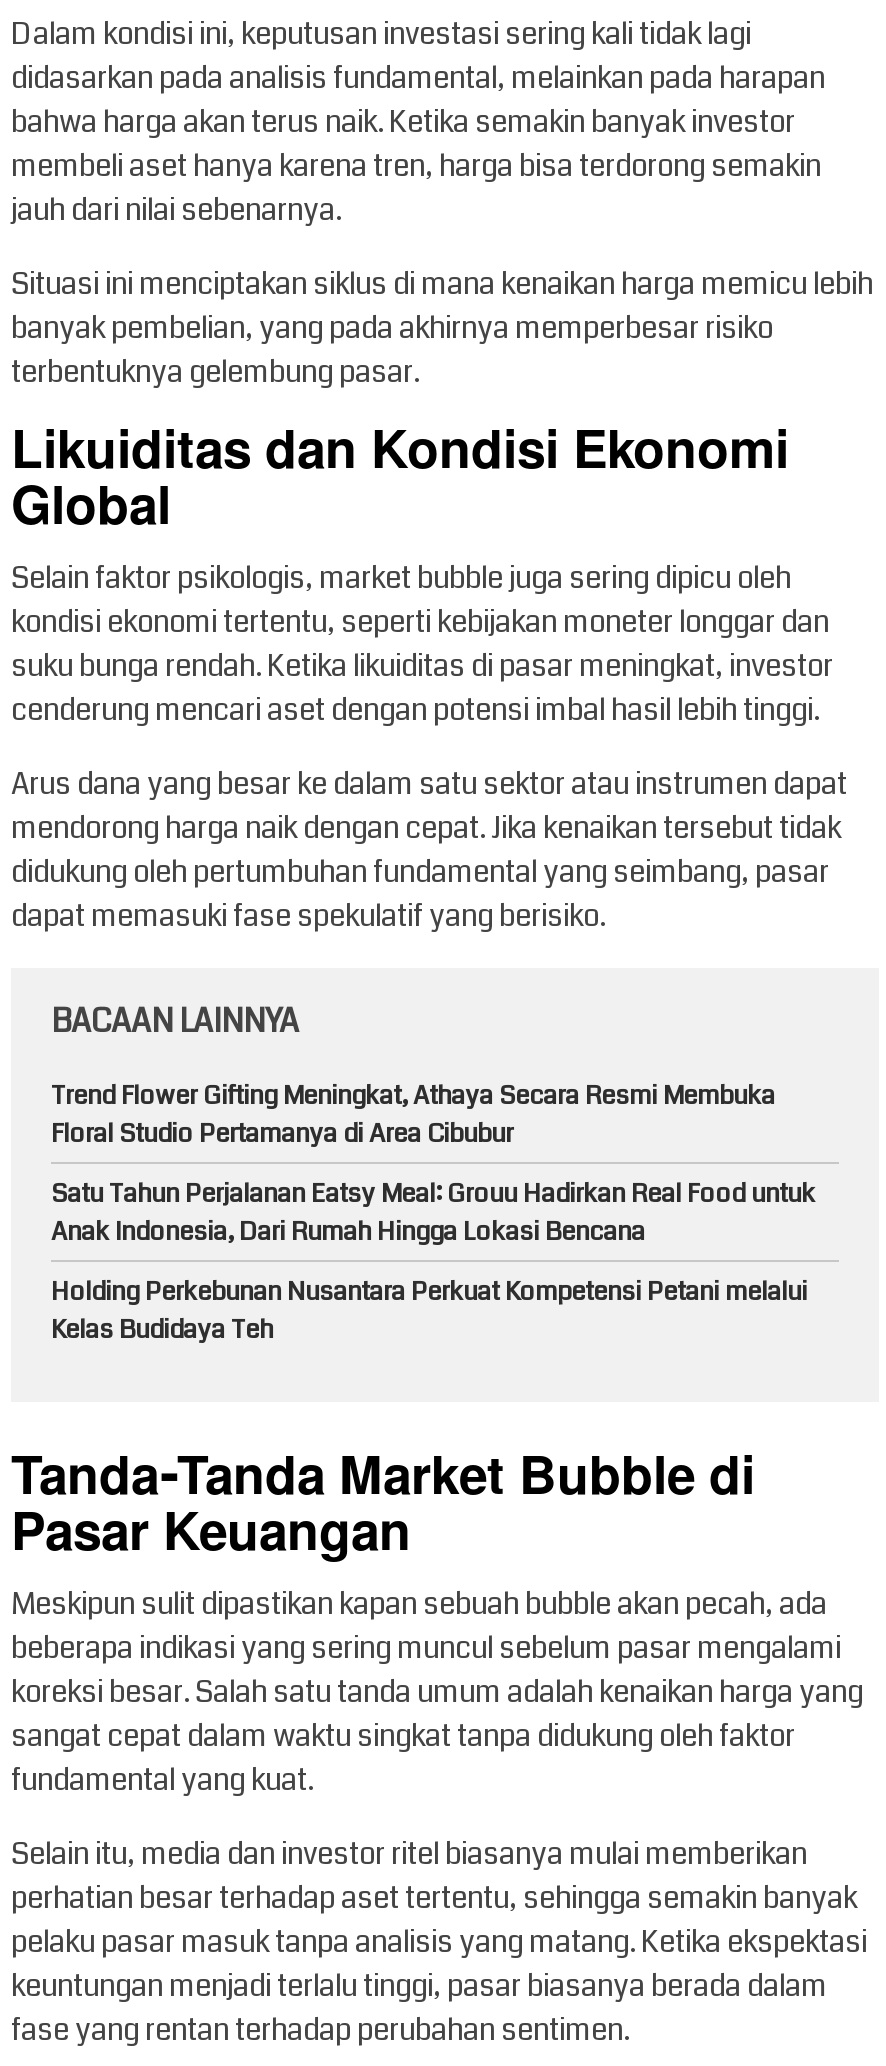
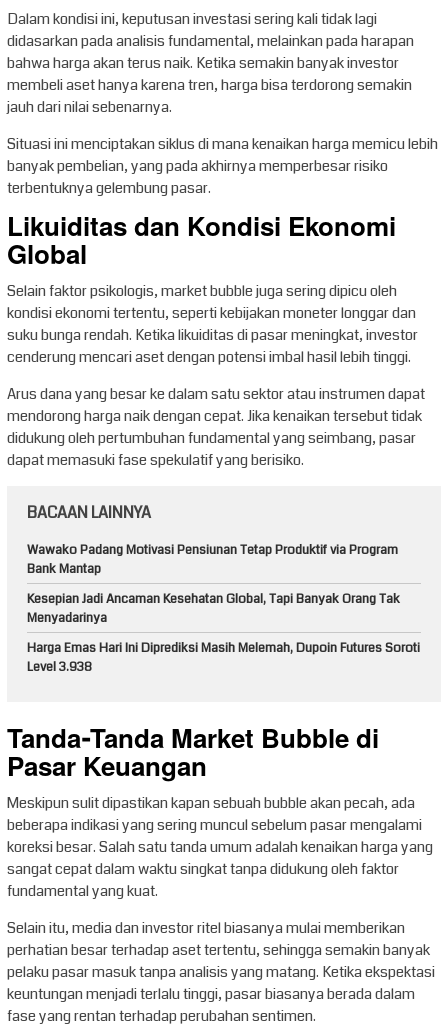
- Trend Flower Gifting Meningkat, Athaya Secara Resmi Membuka
- Floral Studio Pertamanya di Area Cibubur
+ Wawako Padang Motivasi Pensiunan Tetap Produktif via Program
+ Bank Mantap

- Satu Tahun Perjalanan Eatsy Meal: Grouu Hadirkan Real Food untuk
- Anak Indonesia, Dari Rumah Hingga Lokasi Bencana
+ Kesepian Jadi Ancaman Kesehatan Global, Tapi Banyak Orang Tak
+ Menyadarinya

- Holding Perkebunan Nusantara Perkuat Kompetensi Petani melalui
- Kelas Budidaya Teh
+ Harga Emas Hari Ini Diprediksi Masih Melemah, Dupoin Futures Soroti
+ Level 3.938
